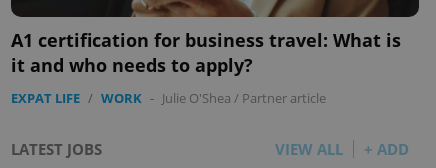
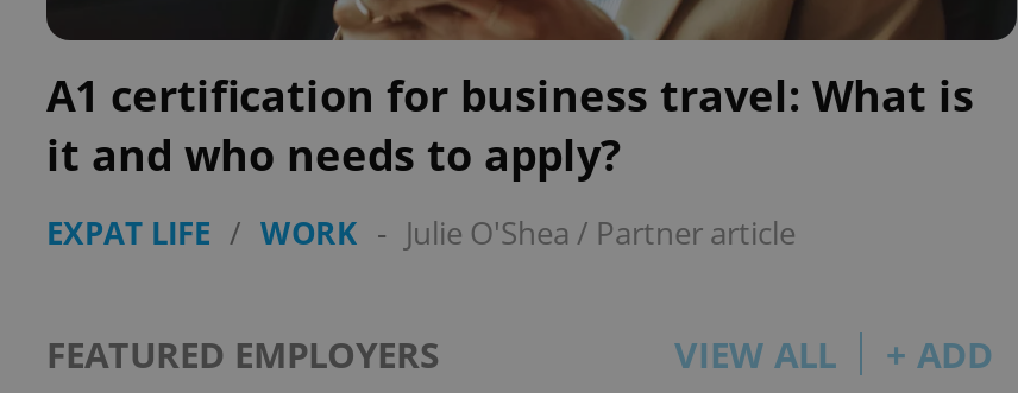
- LATEST JOBS
+ FEATURED EMPLOYERS
